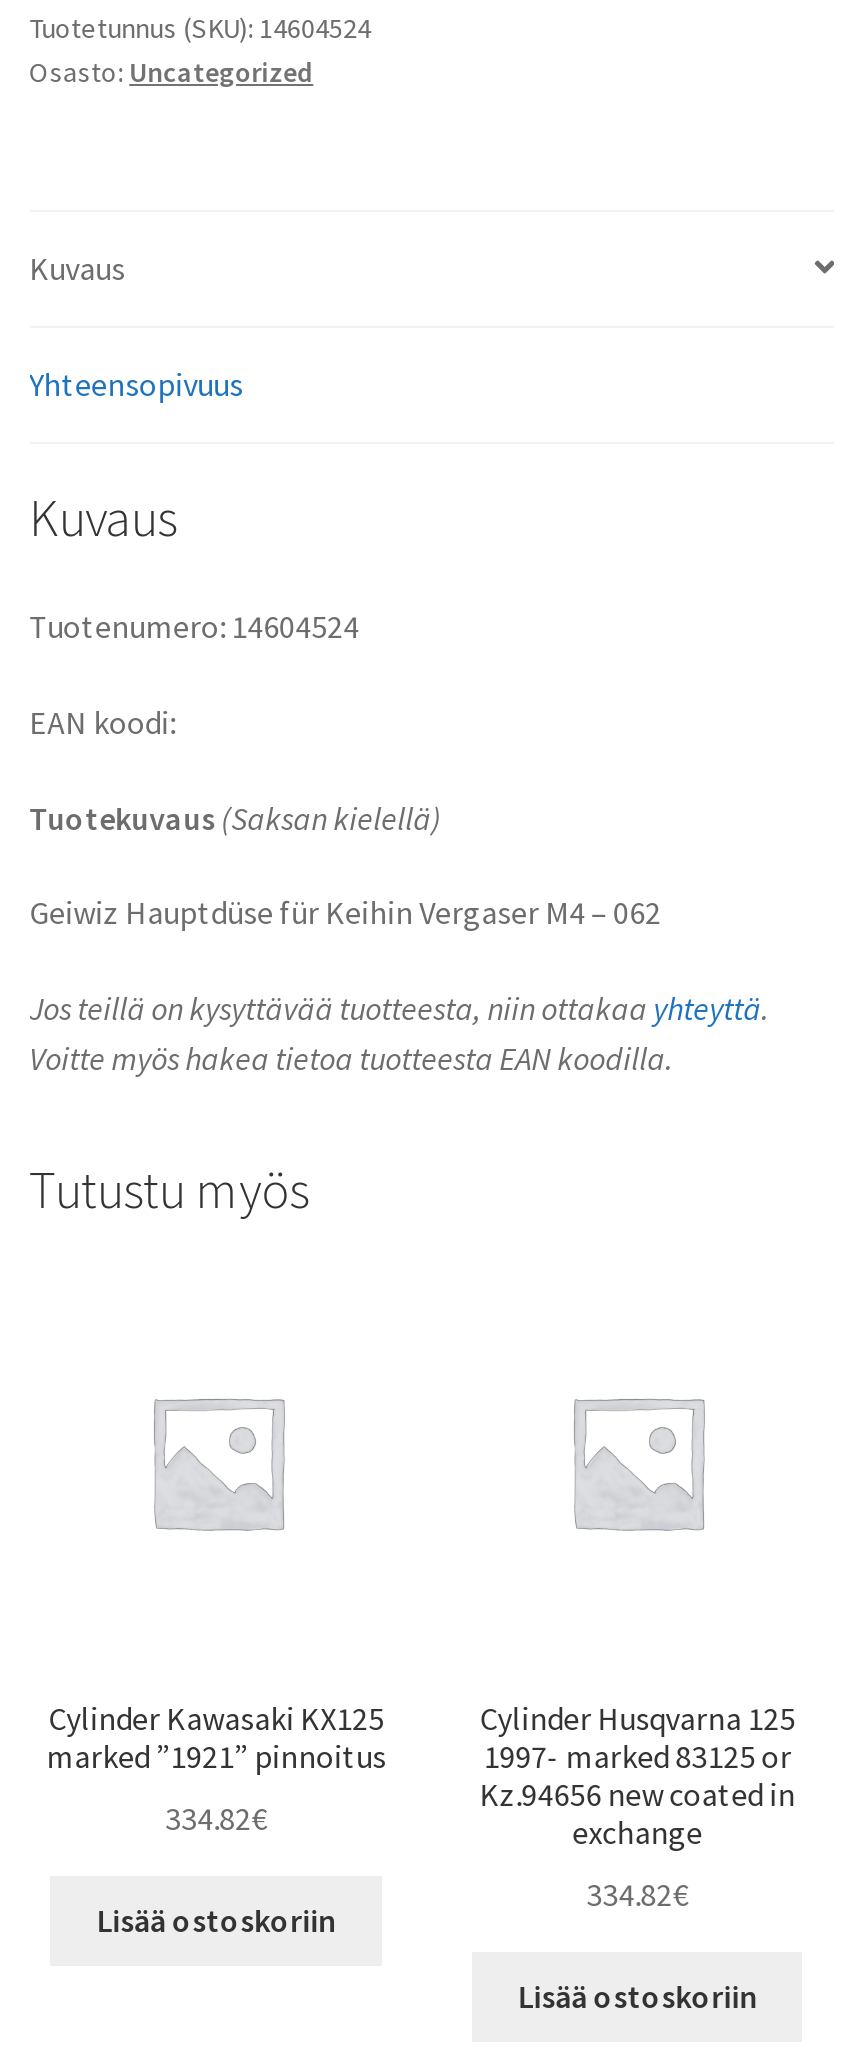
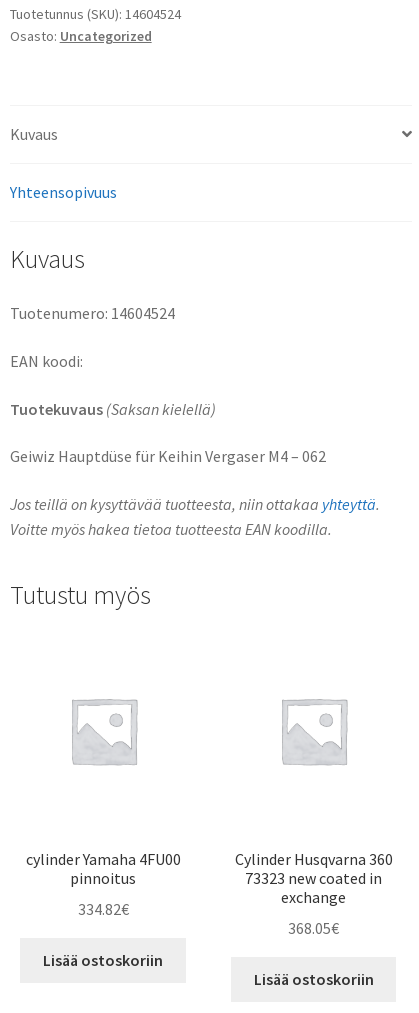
- Cylinder Kawasaki KX125
- marked ”1921” pinnoitus
+ cylinder Yamaha 4FU00
+ pinnoitus

- Cylinder Husqvarna 125
- 1997- marked 83125 or
- Kz.94656 new coated in
+ Cylinder Husqvarna 360
+ 73323 new coated in

- 334.82€
+ 368.05€
